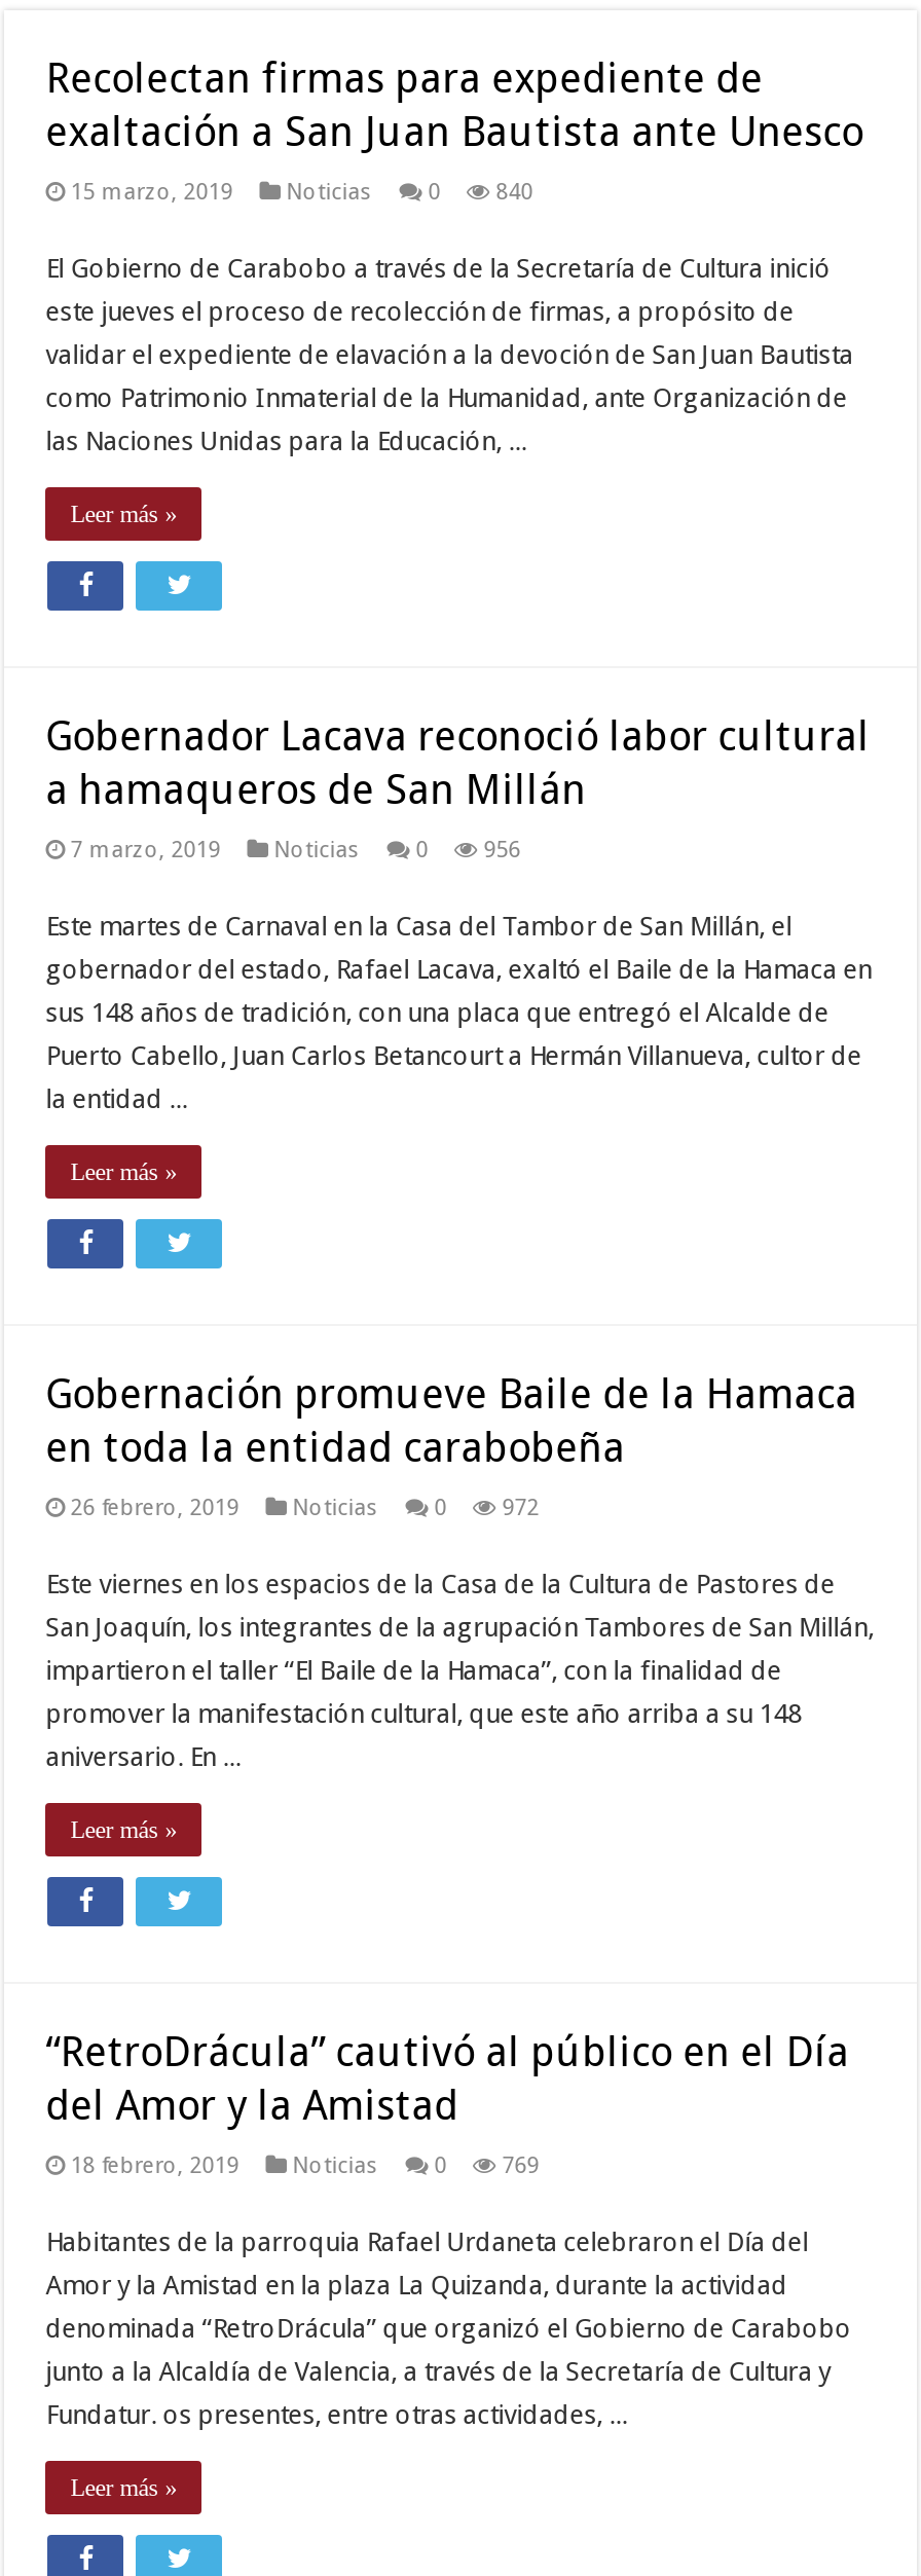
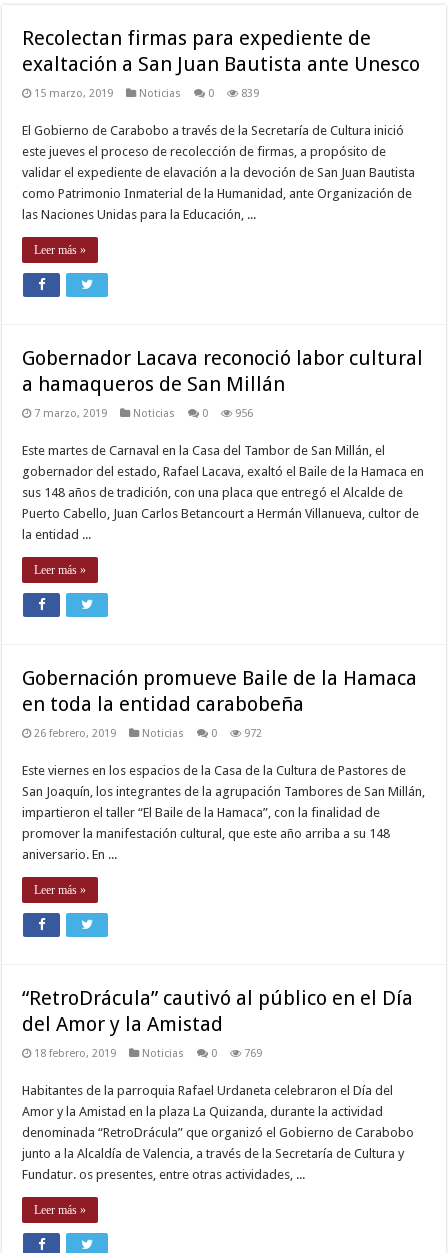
- 840
+ 839
